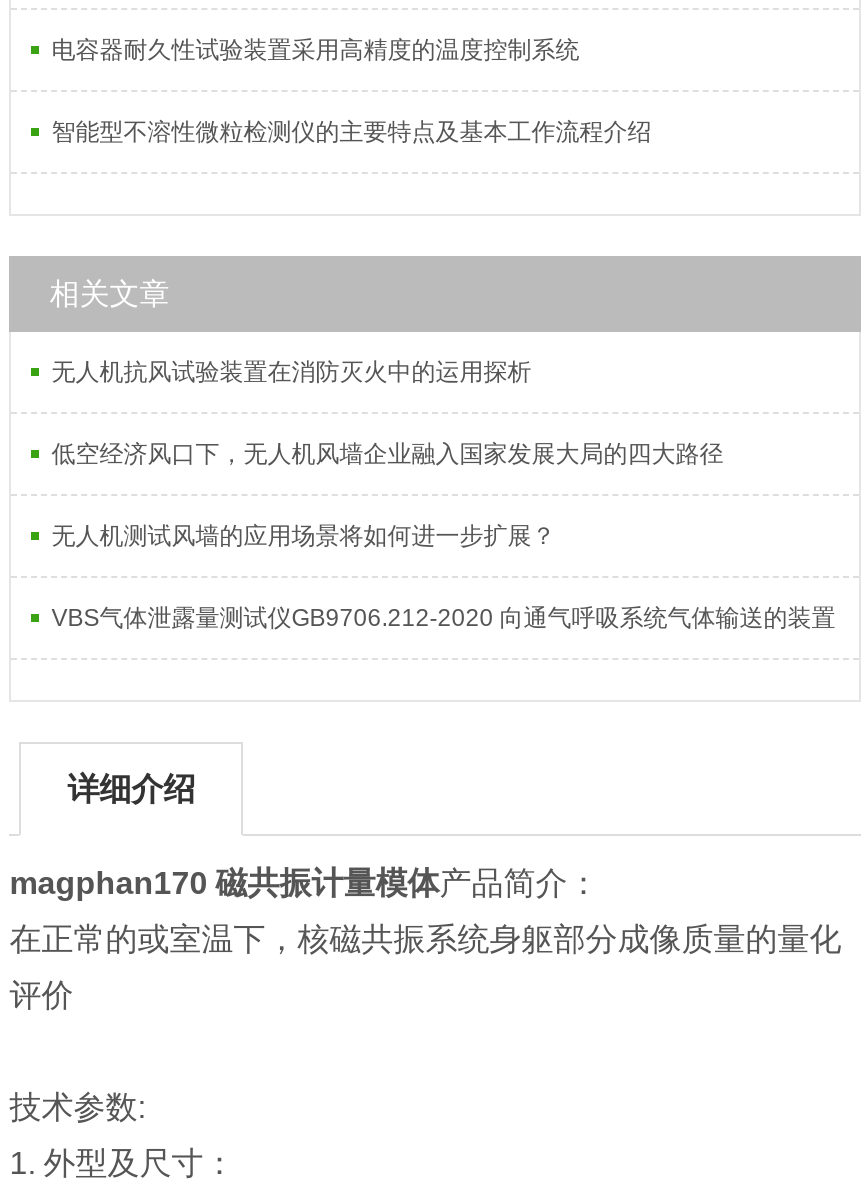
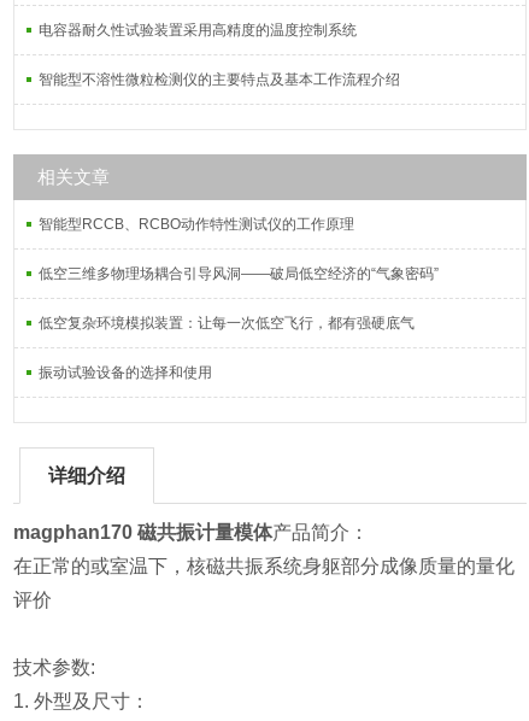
- 无人机抗风试验装置在消防灭火中的运用探析
+ 智能型RCCB、RCBO动作特性测试仪的工作原理

- 低空经济风口下，无人机风墙企业融入国家发展大局的四大路径
+ 低空三维多物理场耦合引导风洞——破局低空经济的“气象密码”

- 无人机测试风墙的应用场景将如何进一步扩展？
+ 低空复杂环境模拟装置：让每一次低空飞行，都有强硬底气

- VBS气体泄露量测试仪GB9706.212-2020 向通气呼吸系统气体输送的装置
+ 振动试验设备的选择和使用
